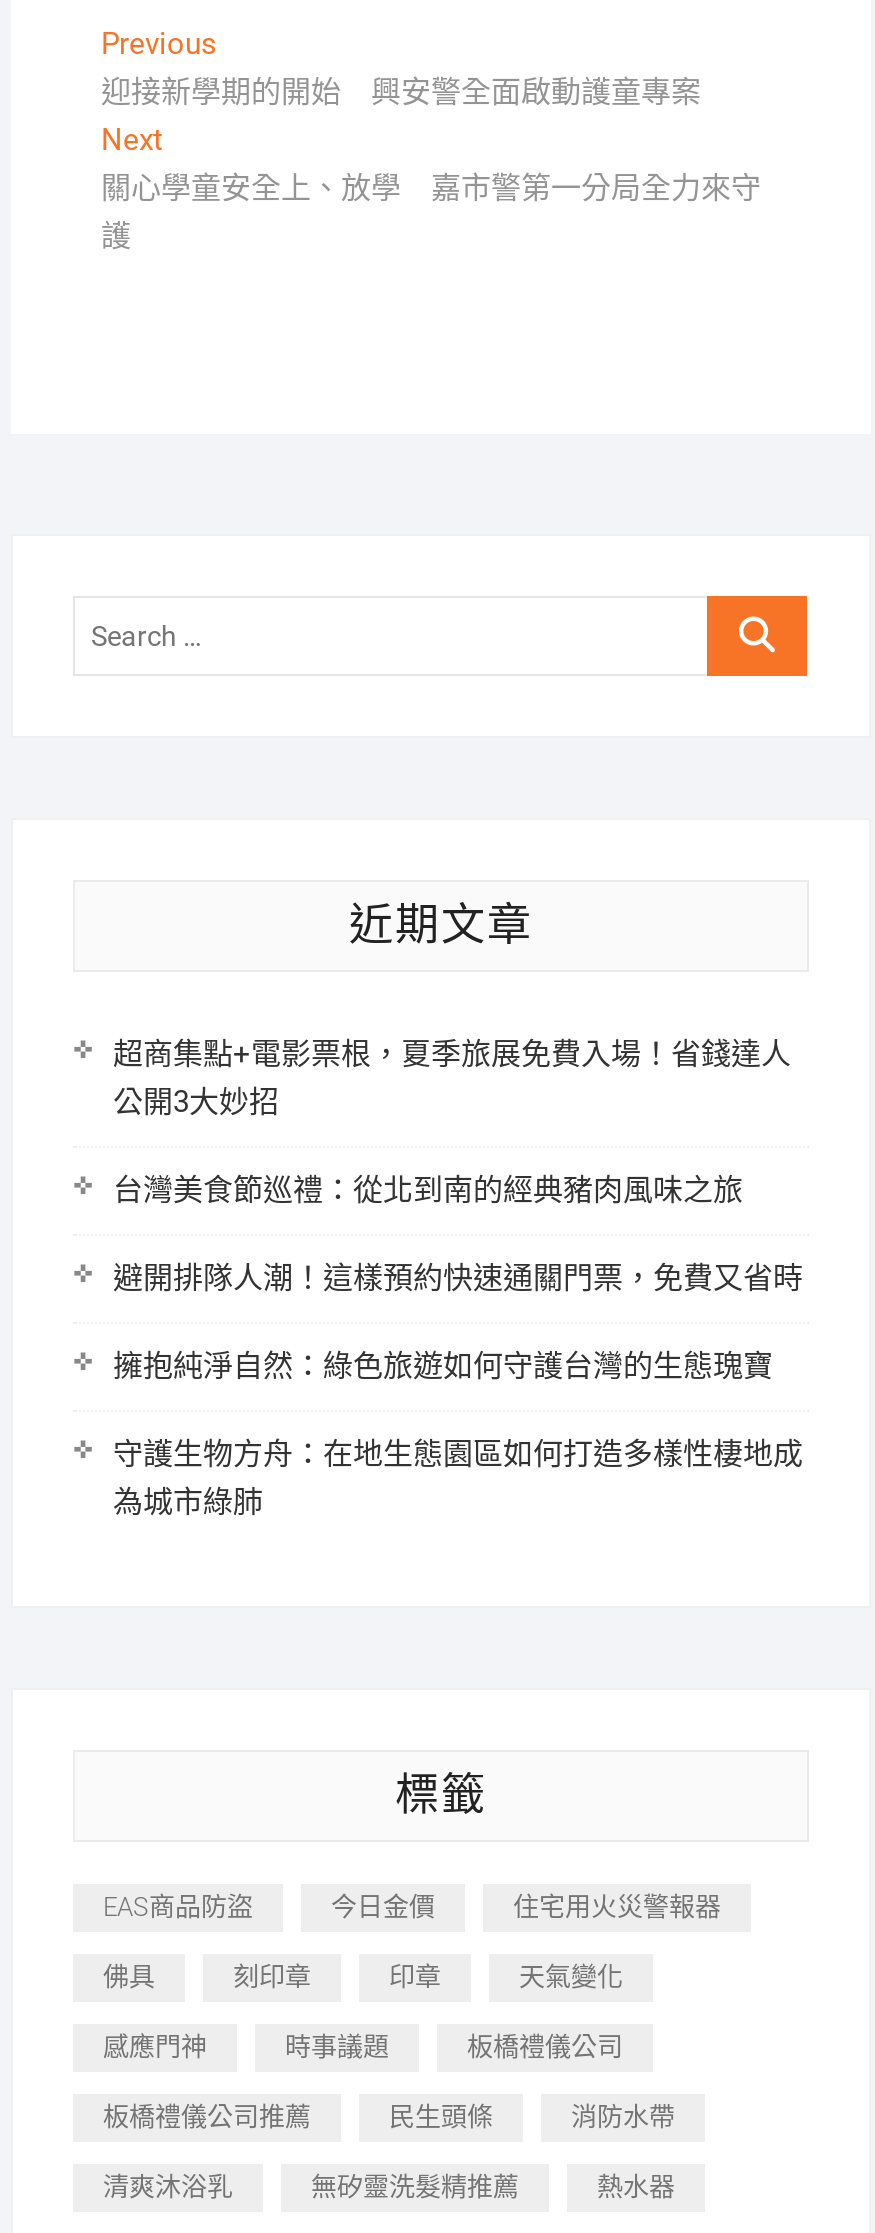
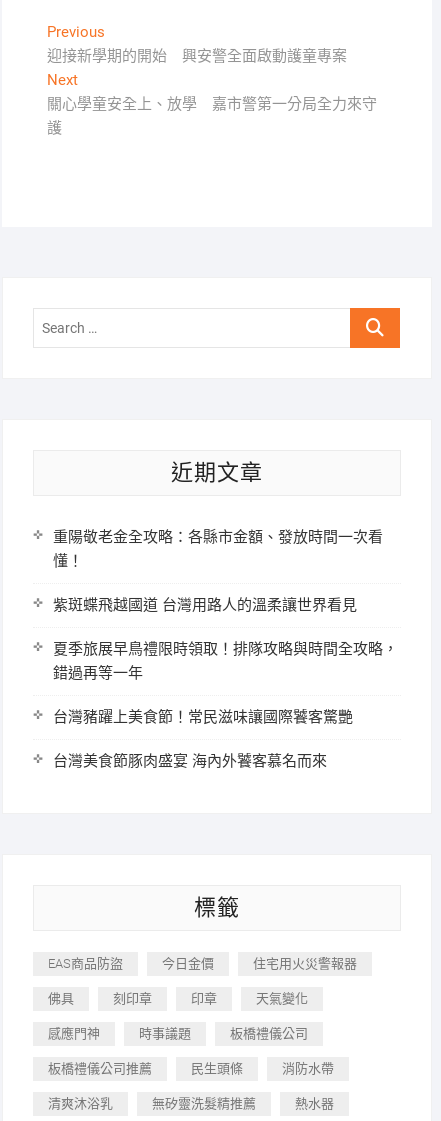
- 超商集點+電影票根，夏季旅展免費入場！省錢達人
- 公開3大妙招
+ 重陽敬老金全攻略：各縣市金額、發放時間一次看
+ 懂！

- 台灣美食節巡禮：從北到南的經典豬肉風味之旅
+ 紫斑蝶飛越國道 台灣用路人的溫柔讓世界看見

- 避開排隊人潮！這樣預約快速通關門票，免費又省時
+ 夏季旅展早鳥禮限時領取！排隊攻略與時間全攻略，
+ 錯過再等一年

- 擁抱純淨自然：綠色旅遊如何守護台灣的生態瑰寶
+ 台灣豬躍上美食節！常民滋味讓國際饕客驚艷

- 守護生物方舟：在地生態園區如何打造多樣性棲地成
- 為城市綠肺
+ 台灣美食節豚肉盛宴 海內外饕客慕名而來
